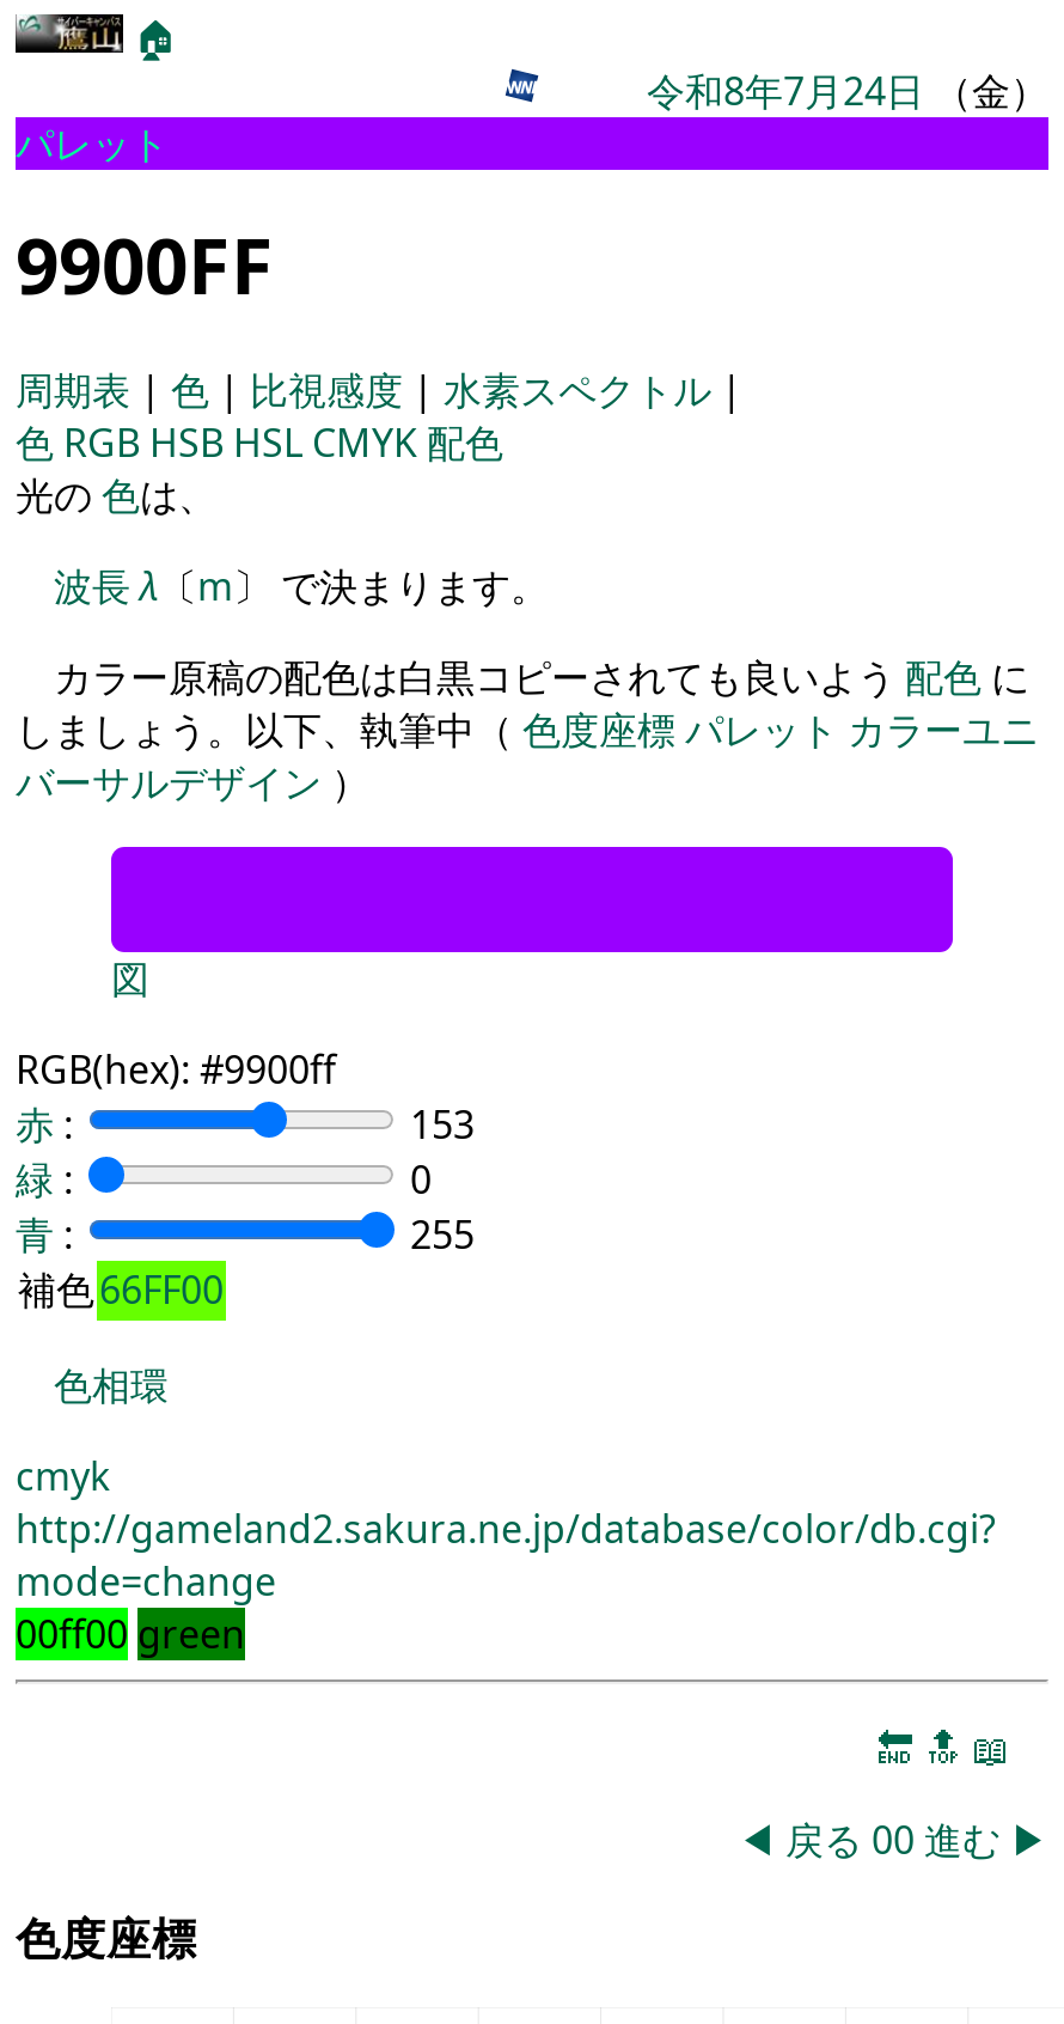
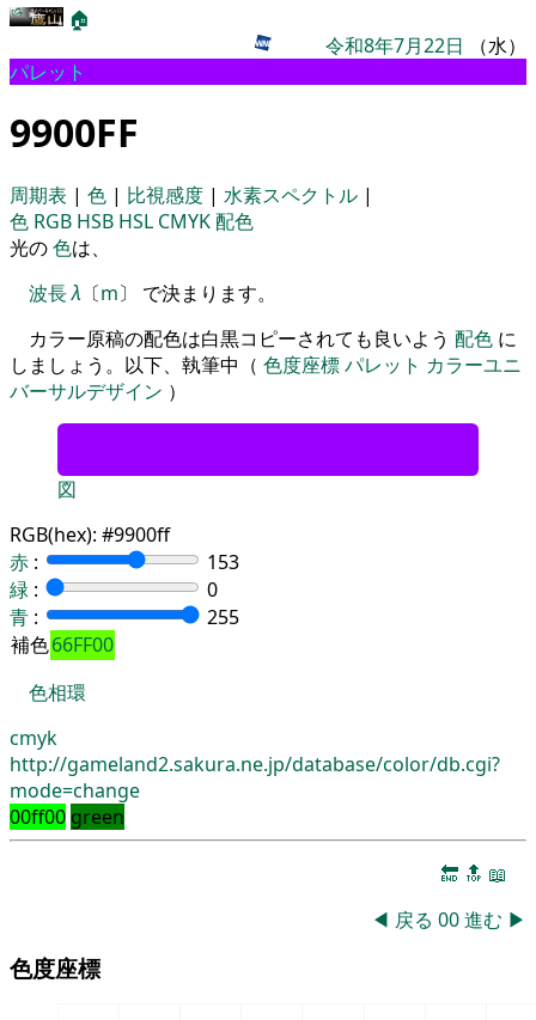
- 令和8年7月24日（金）
+ 令和8年7月22日（水）
